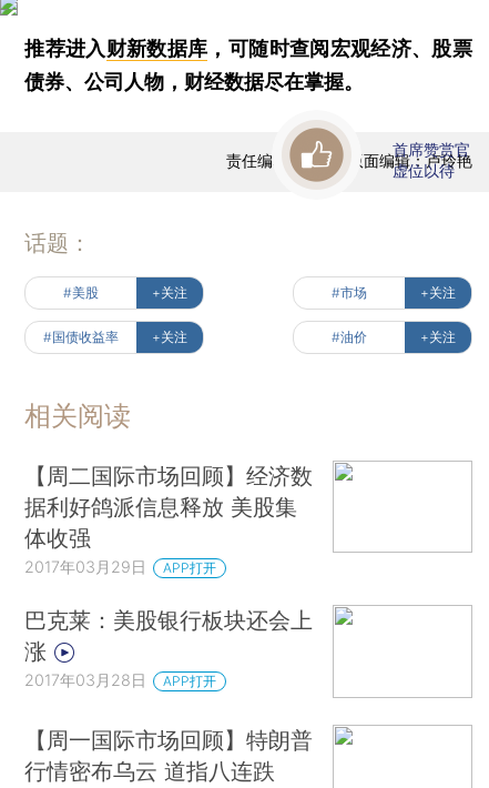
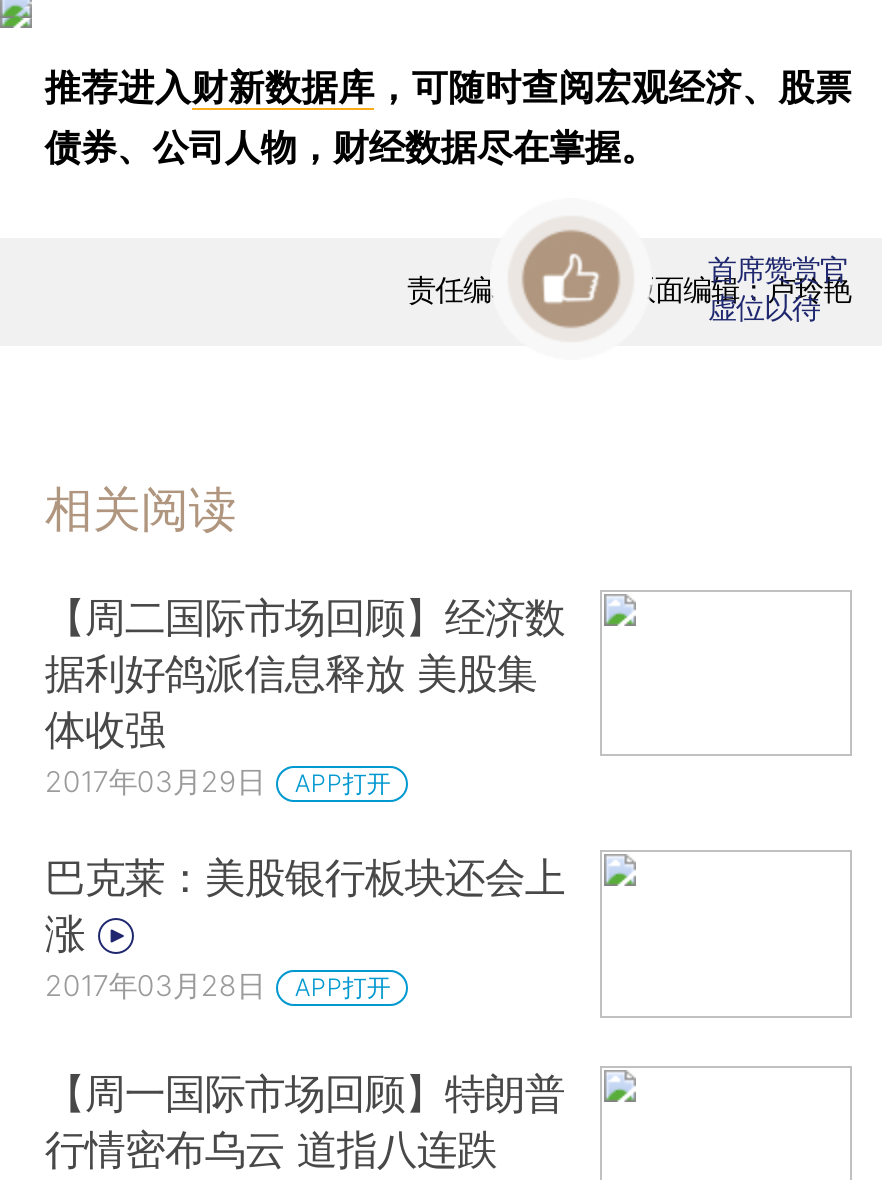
- 话题：
- #美股
- +关注
- #市场
- +关注
- #国债收益率
- +关注
- #油价
- +关注
